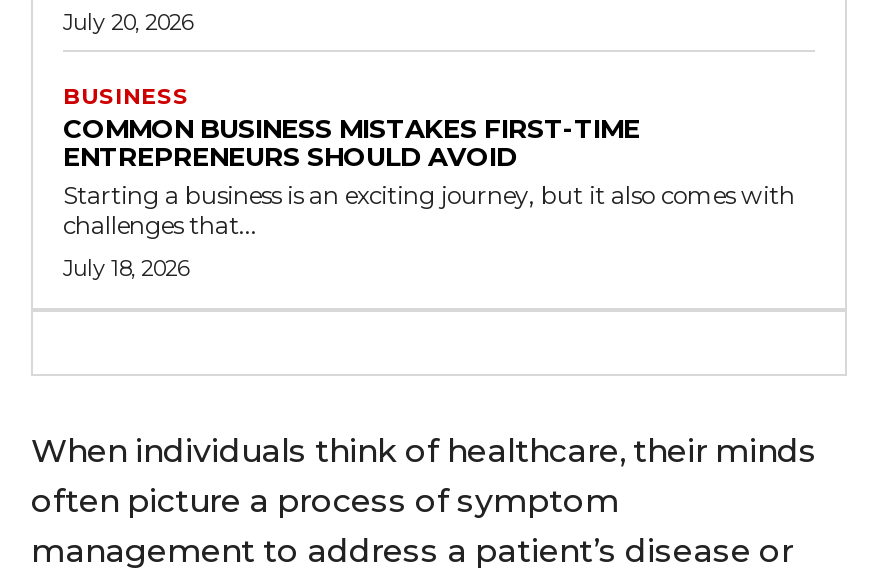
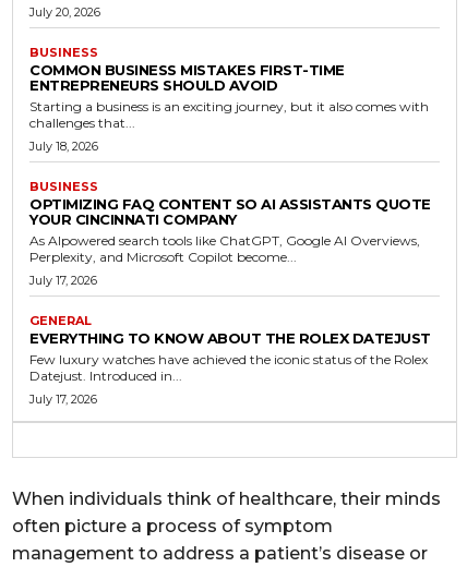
+ BUSINESS
+ OPTIMIZING FAQ CONTENT SO AI ASSISTANTS QUOTE
+ YOUR CINCINNATI COMPANY
+ As AIpowered search tools like ChatGPT, Google AI Overviews,
+ Perplexity, and Microsoft Copilot become...
+ July 17, 2026
+ GENERAL
+ EVERYTHING TO KNOW ABOUT THE ROLEX DATEJUST
+ Few luxury watches have achieved the iconic status of the Rolex
+ Datejust. Introduced in...
+ July 17, 2026
